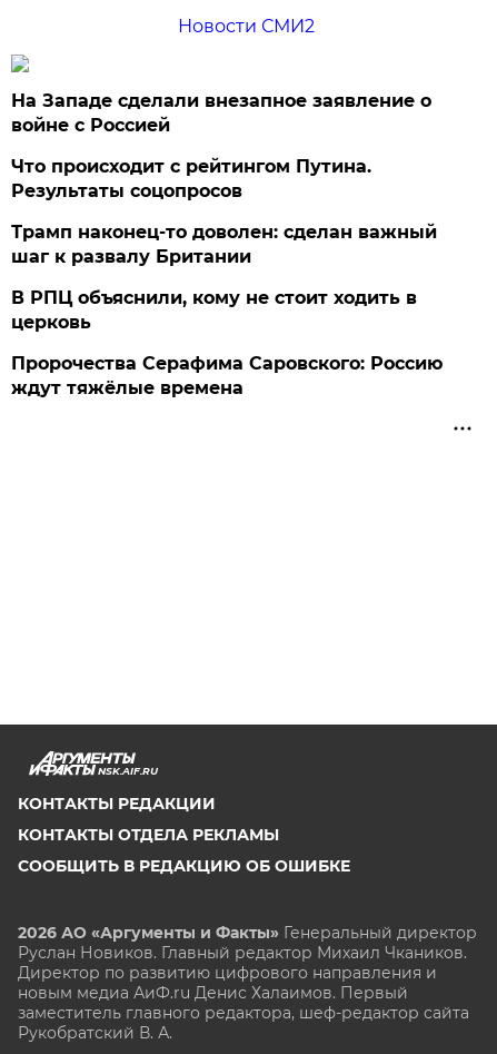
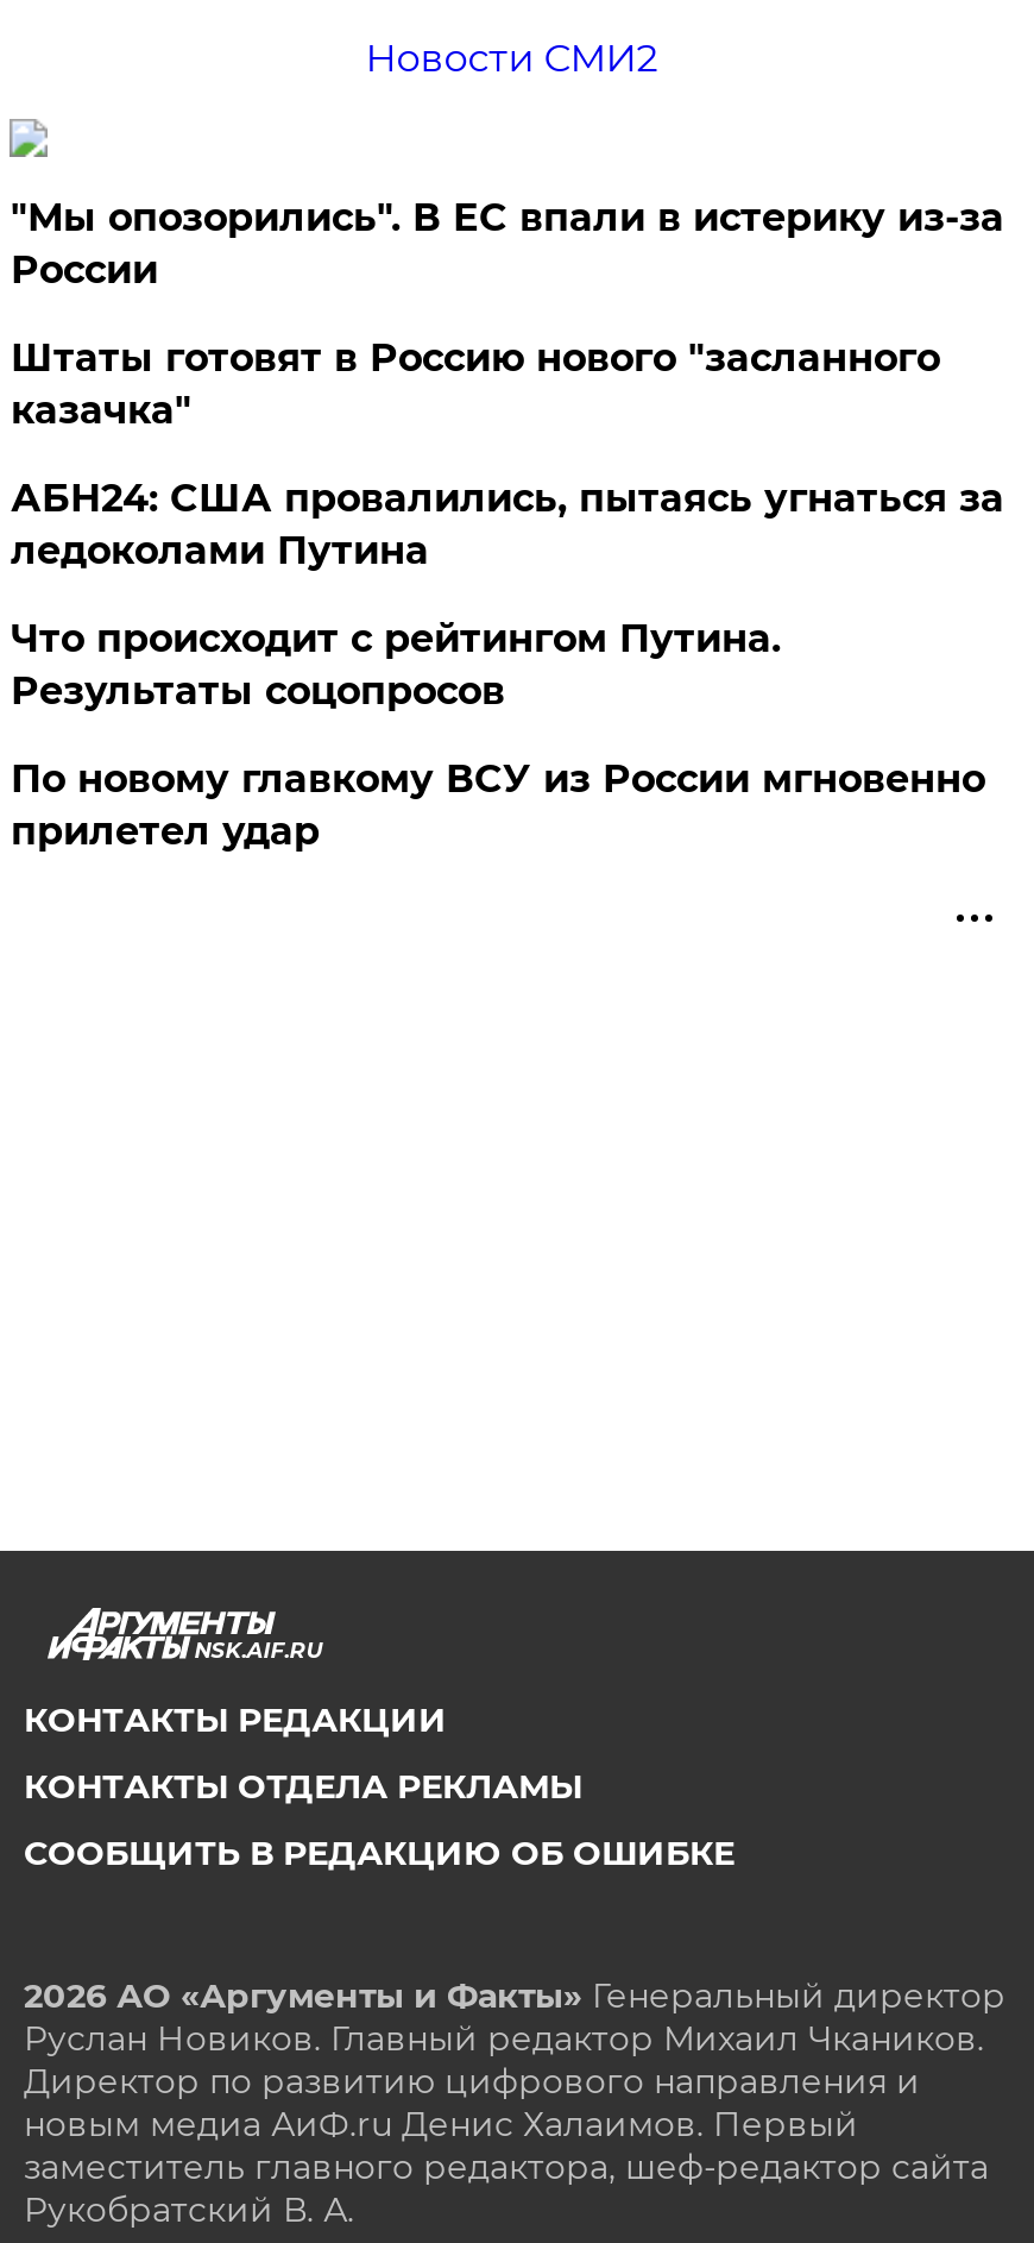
- На Западе сделали внезапное заявление о
- войне с Россией
+ "Мы опозорились". В ЕС впали в истерику из-за
+ России
+ Штаты готовят в Россию нового "засланного
+ казачка"
+ АБН24: США провалились, пытаясь угнаться за
+ ледоколами Путина

moved down: Что происходит с рейтингом Путина. | Результаты соцопросов

- Трамп наконец-то доволен: сделан важный
- шаг к развалу Британии
- В РПЦ объяснили, кому не стоит ходить в
- церковь
- Пророчества Серафима Саровского: Россию
- ждут тяжёлые времена
+ По новому главкому ВСУ из России мгновенно
+ прилетел удар
